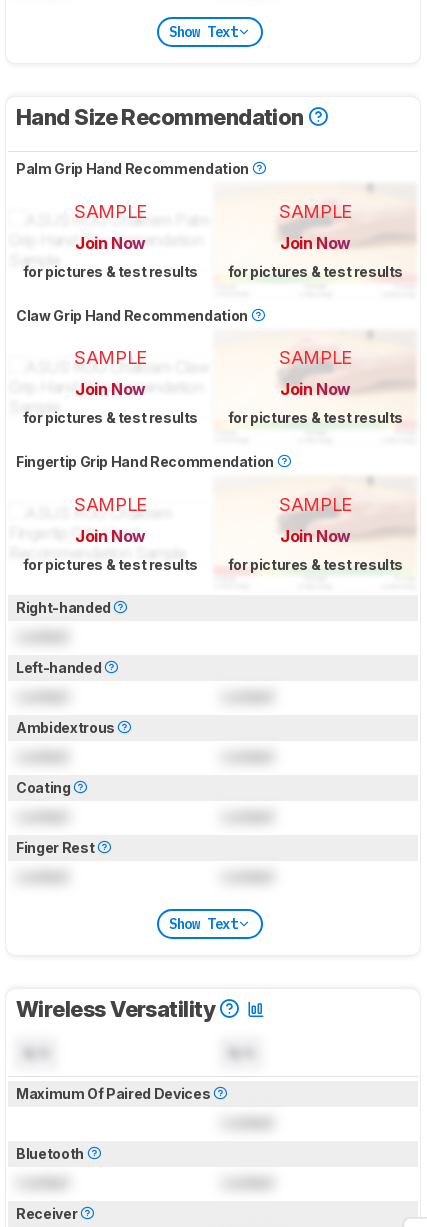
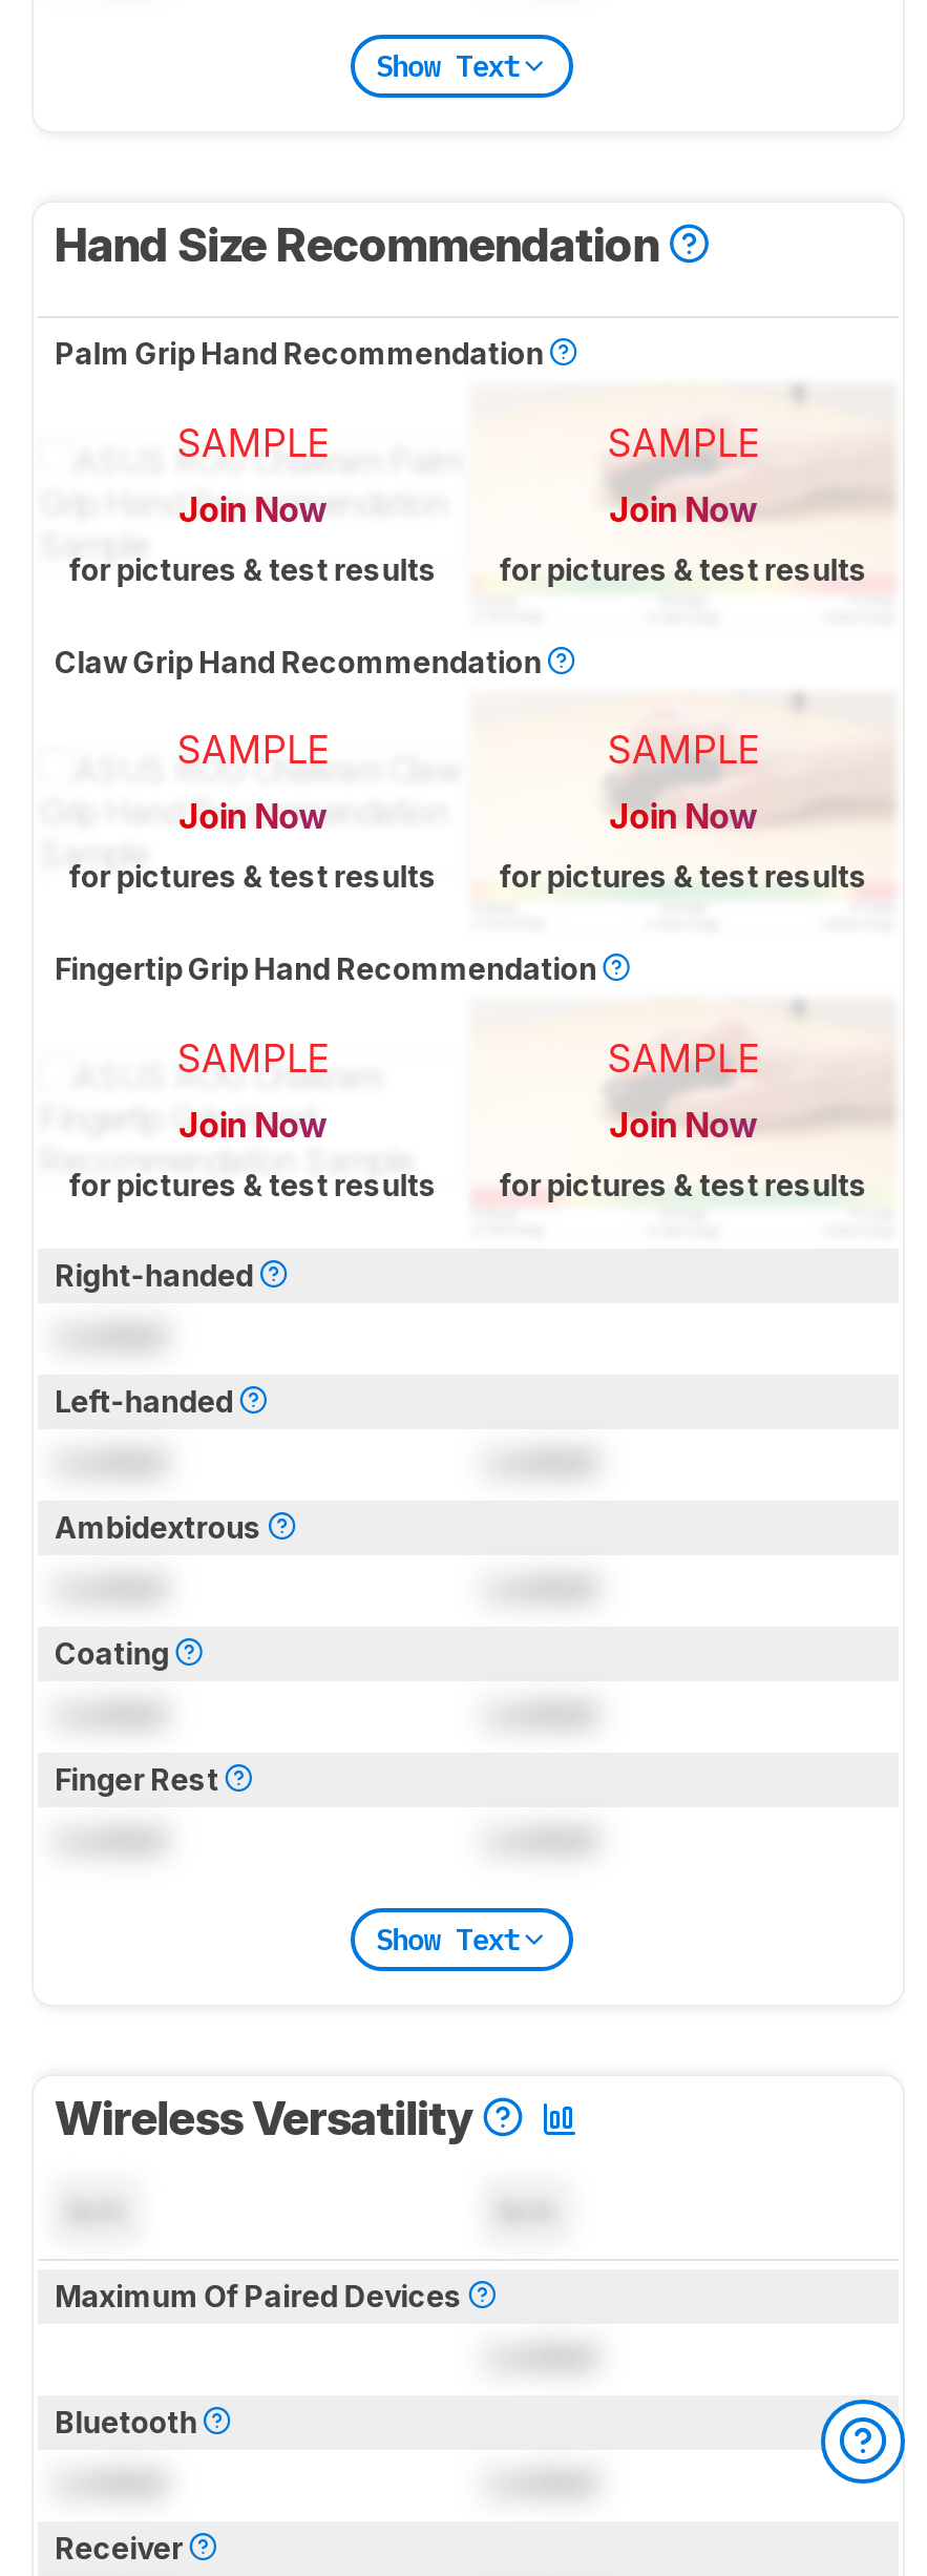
+ [image]
